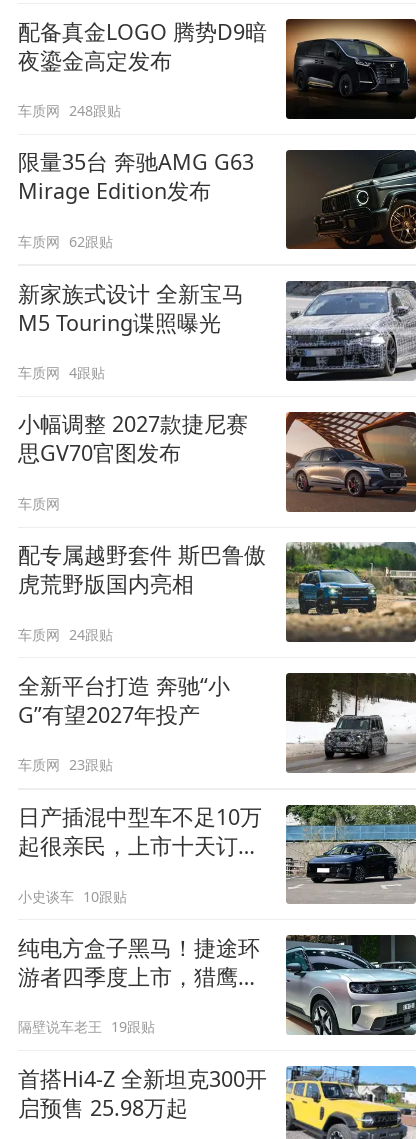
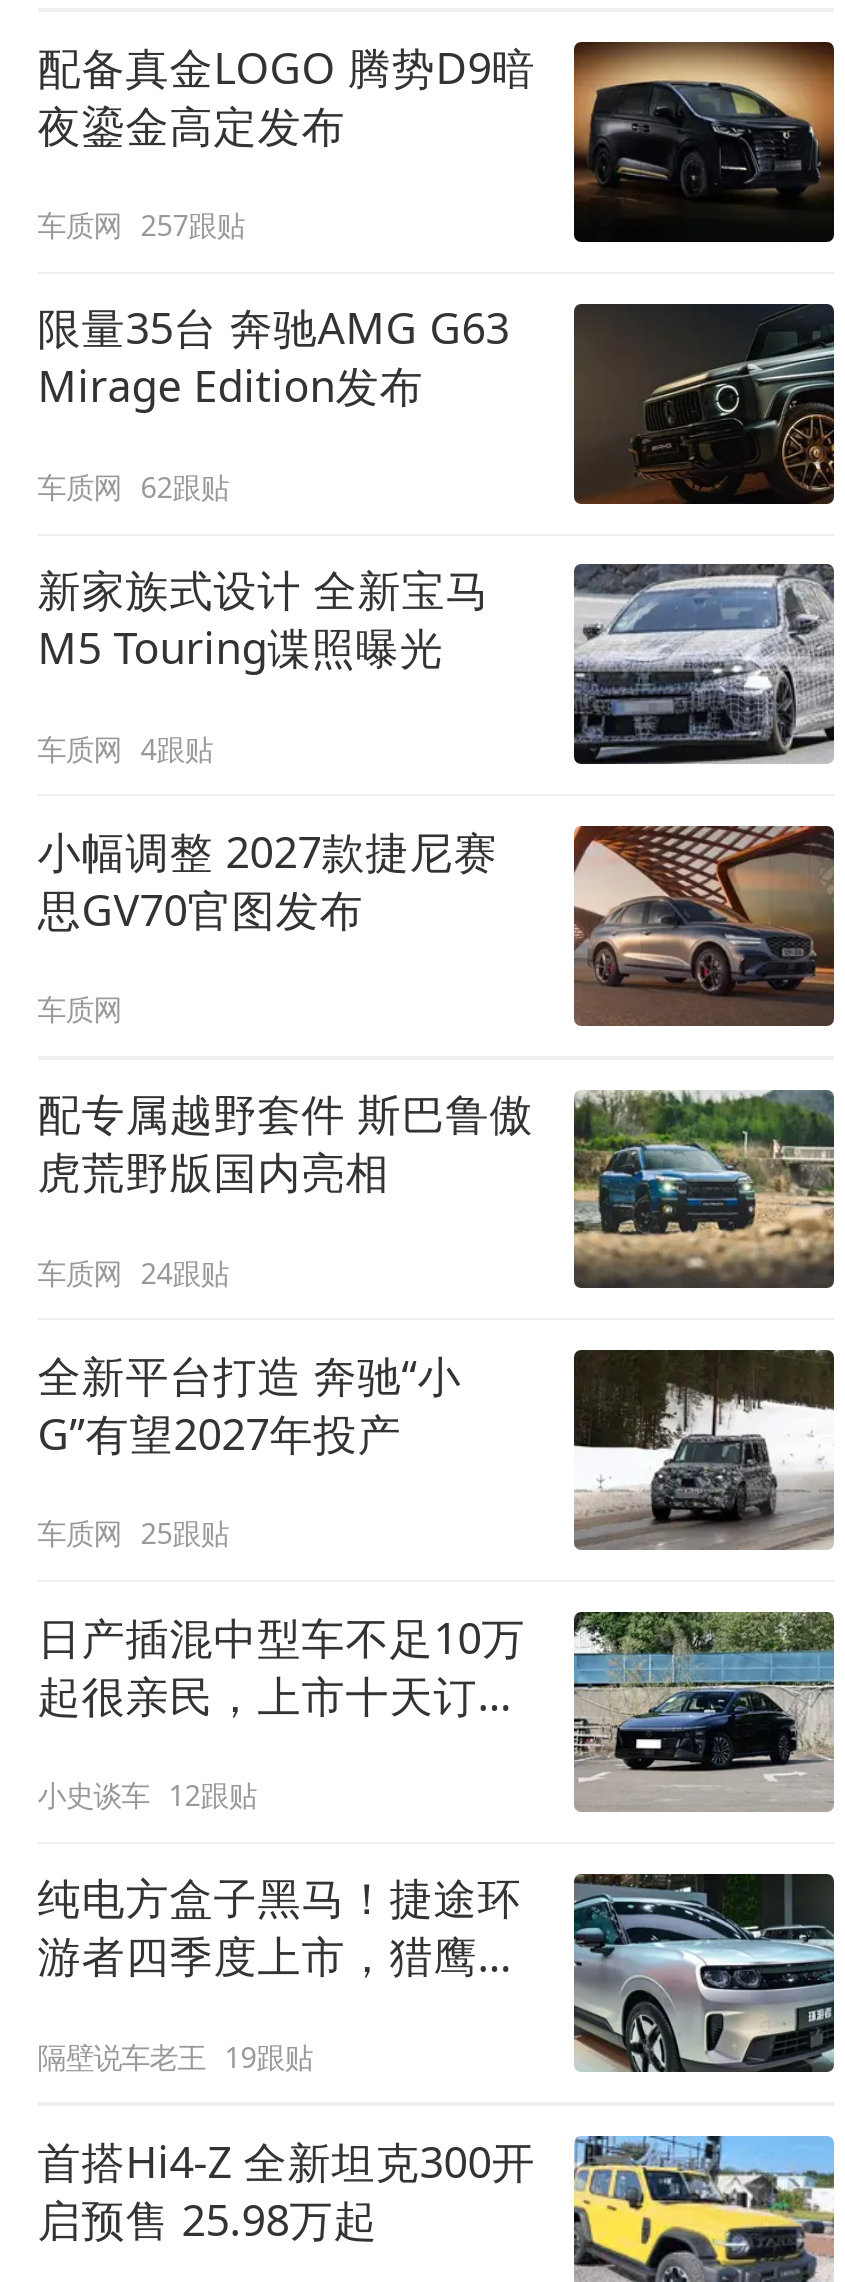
- 车质网 248跟贴
+ 车质网 257跟贴

- 车质网 23跟贴
+ 车质网 25跟贴

- 小史谈车 10跟贴
+ 小史谈车 12跟贴
